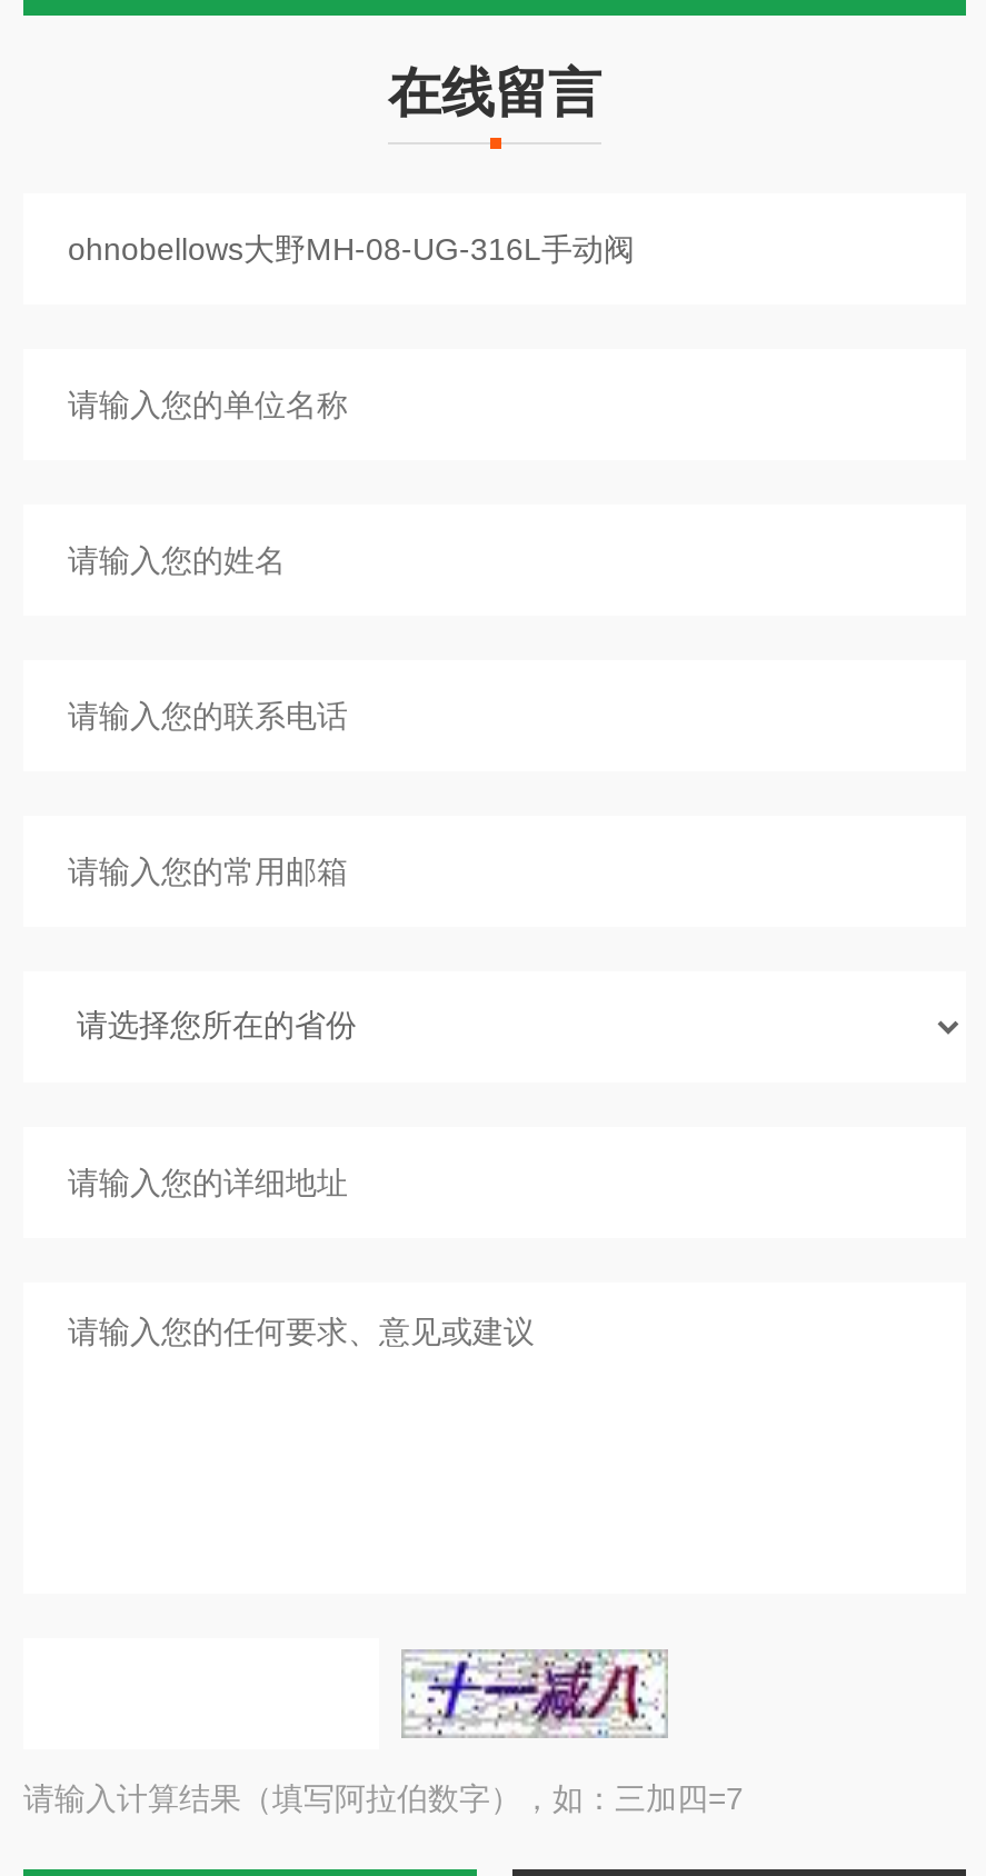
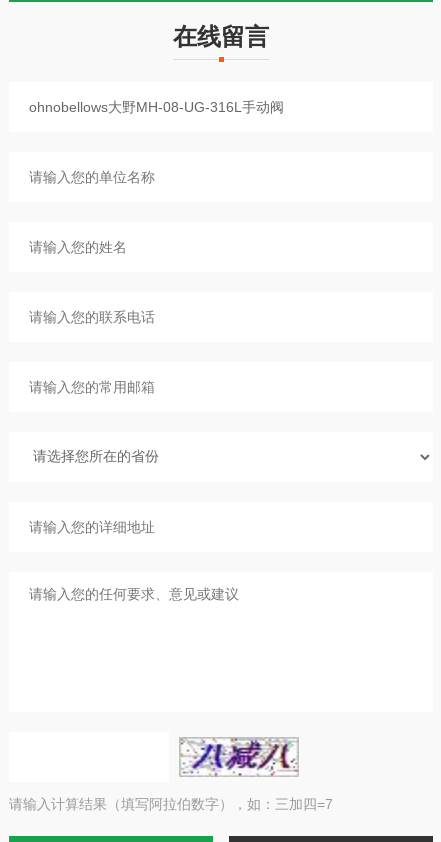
- [image]
+ [image]
